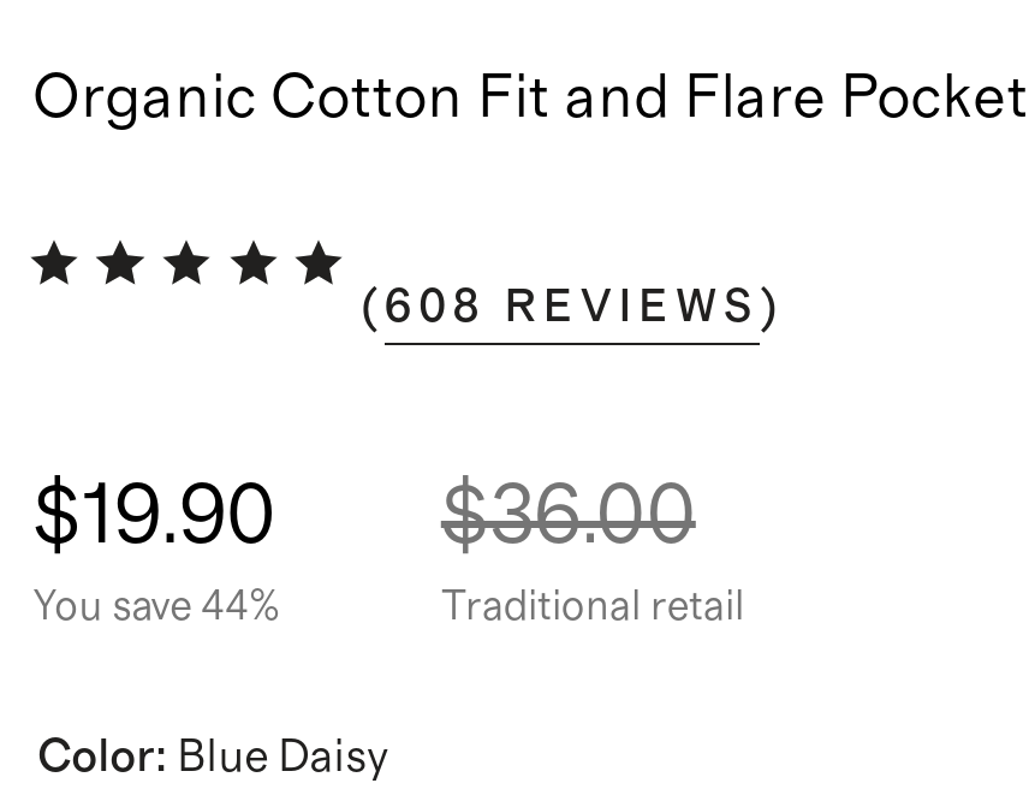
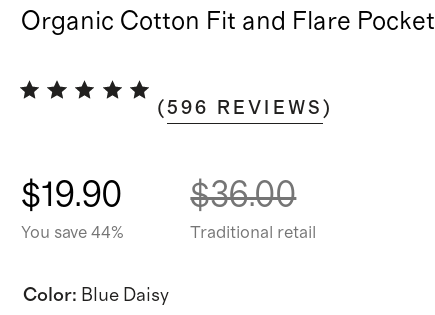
- (608 REVIEWS)
+ (596 REVIEWS)
